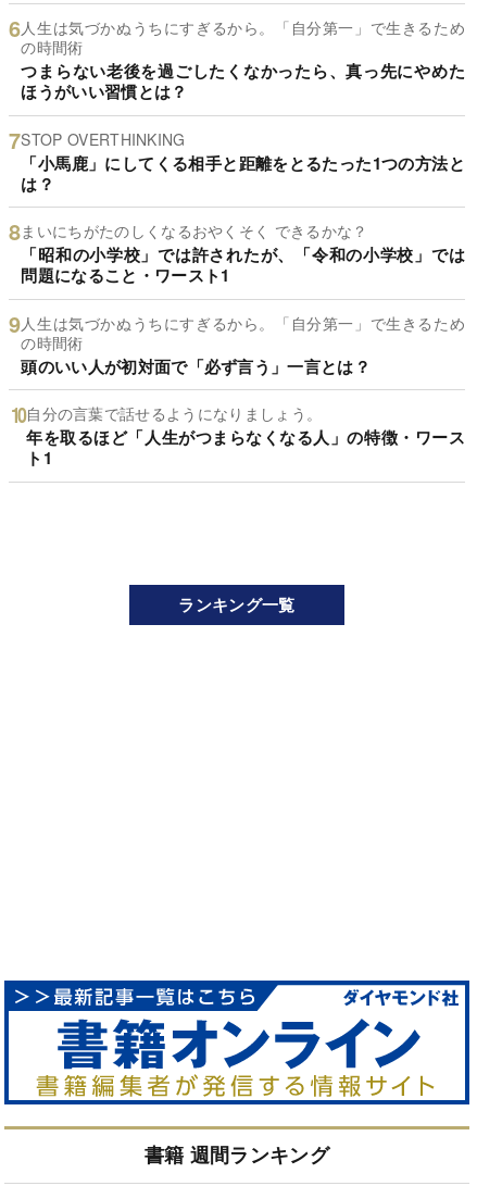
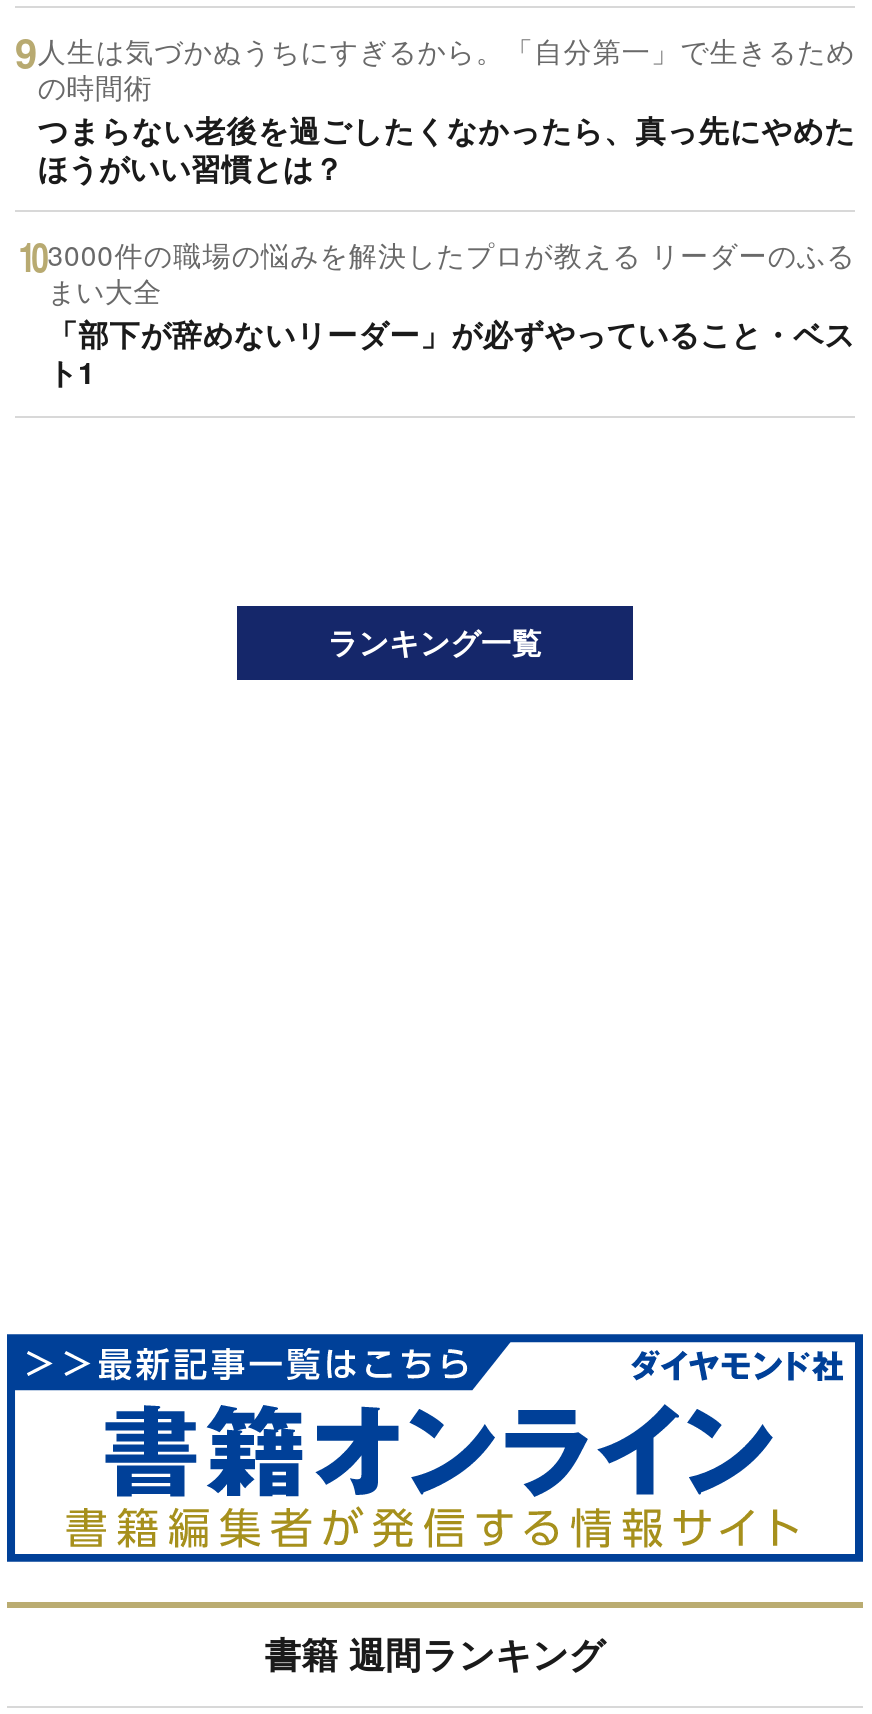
- STOP OVERTHINKING
- 「小馬鹿」にしてくる相手と距離をとるたった1つの方法と
- は？
- まいにちがたのしくなるおやくそく できるかな？
- 「昭和の小学校」では許されたが、「令和の小学校」では
- 問題になること・ワースト1
- 人生は気づかぬうちにすぎるから。「自分第一」で生きるため
- の時間術
- 頭のいい人が初対面で「必ず言う」一言とは？
- 自分の言葉で話せるようになりましょう。
- 年を取るほど「人生がつまらなくなる人」の特徴・ワース
+ 3000件の職場の悩みを解決したプロが教える リーダーのふる
+ まい大全
+ 「部下が辞めないリーダー」が必ずやっていること・ベス
